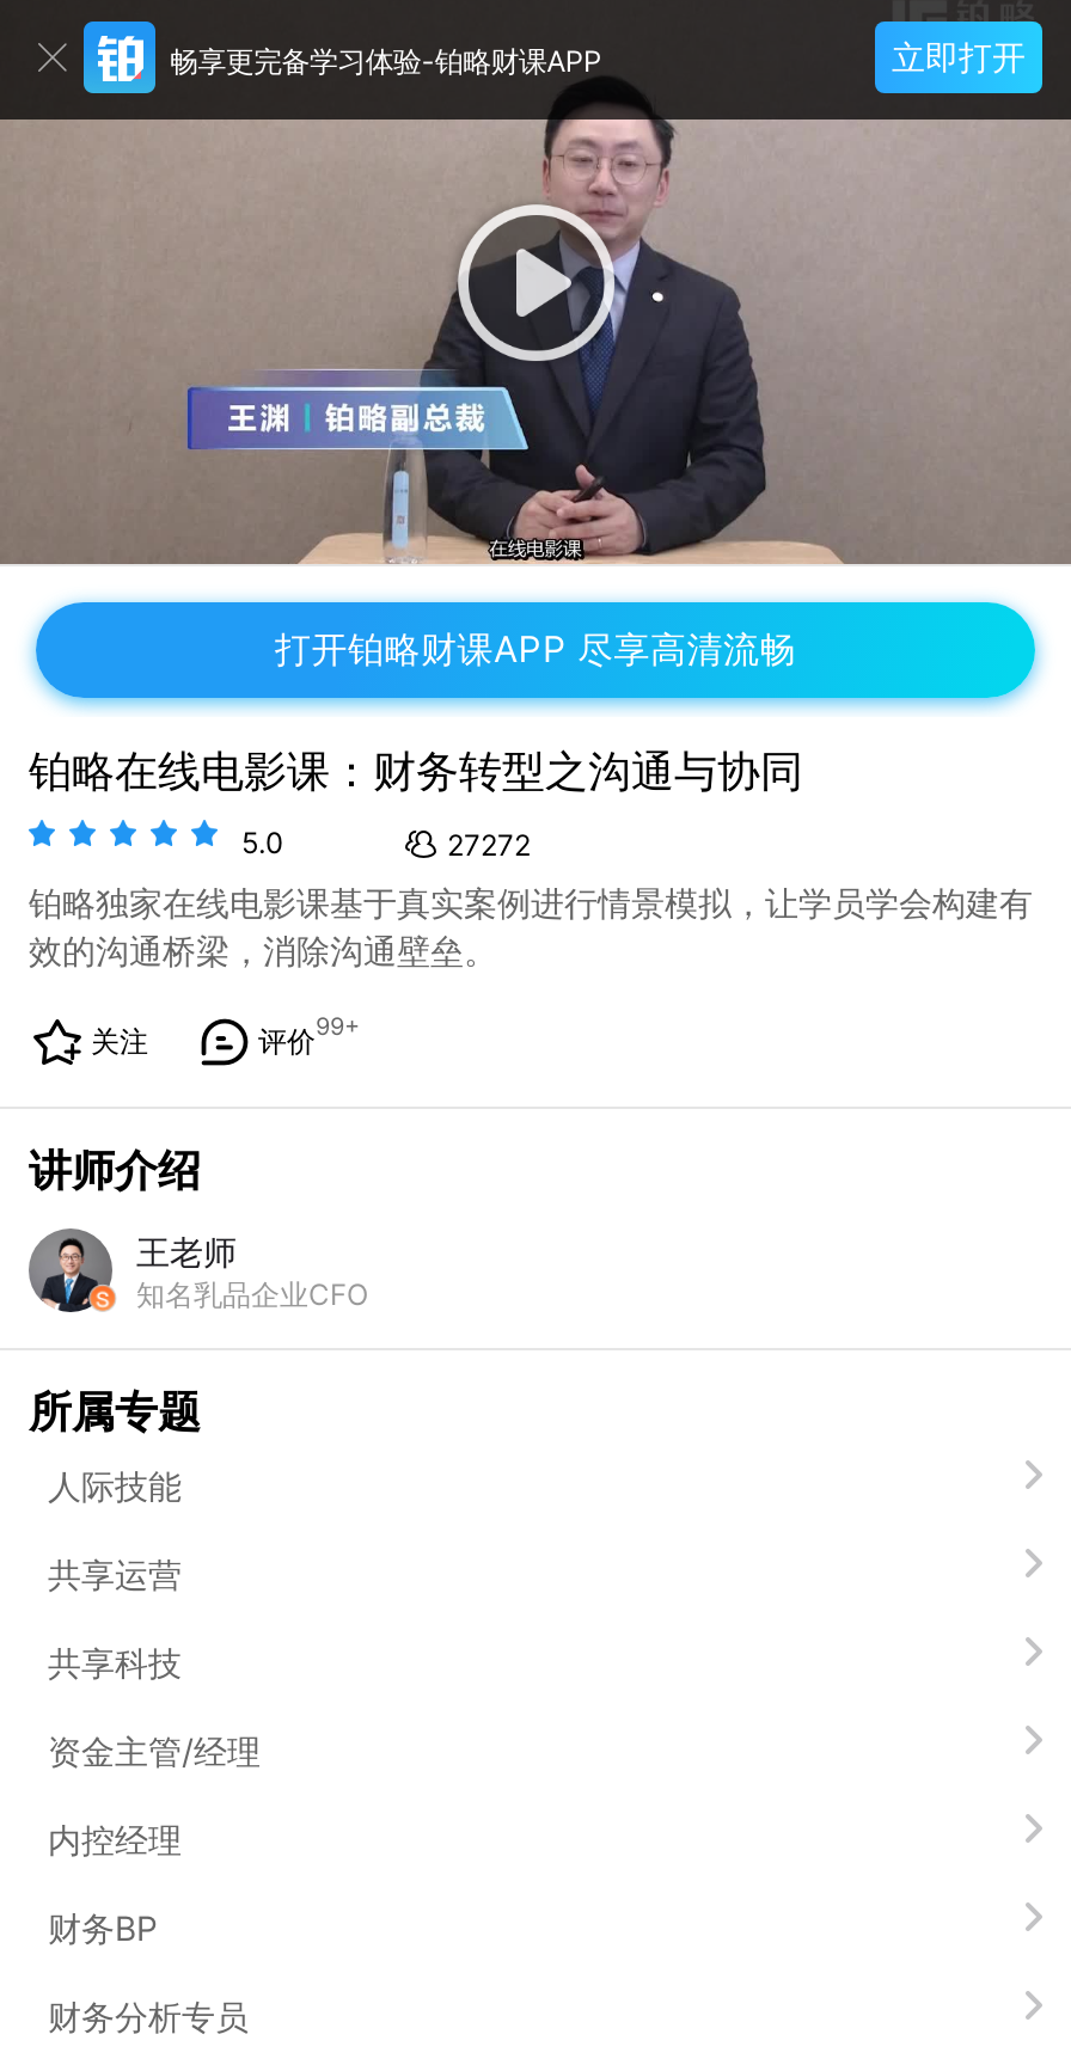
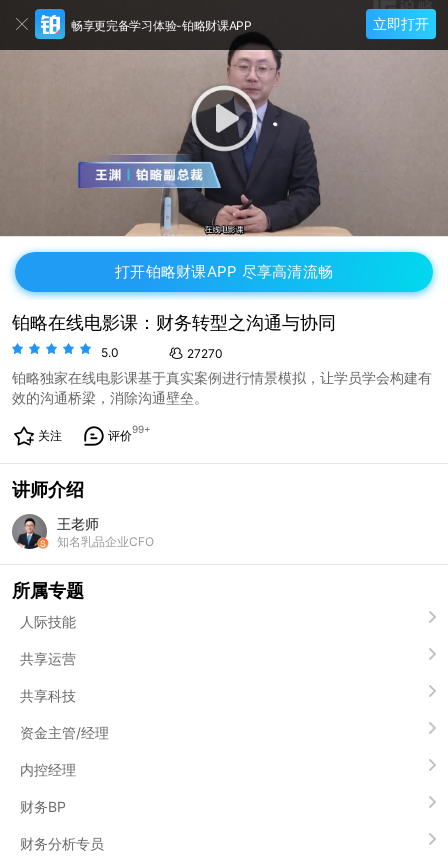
- 27272
+ 27270
